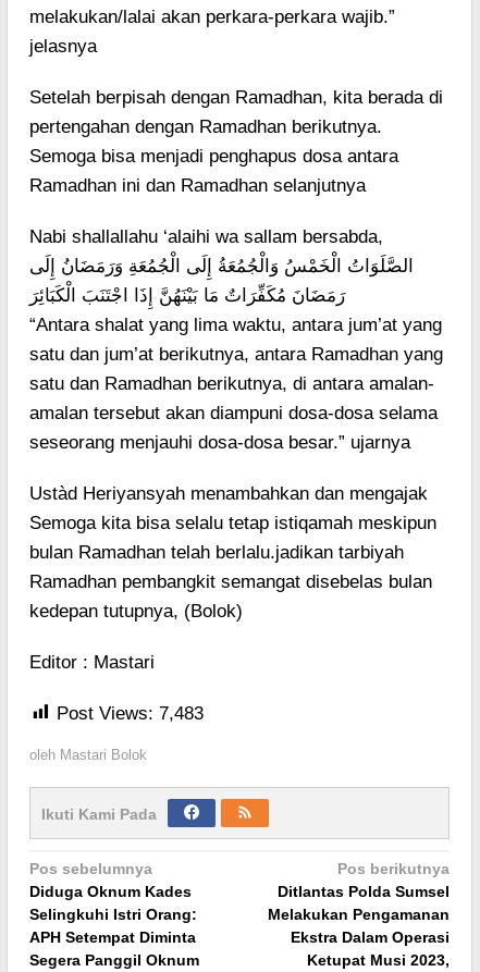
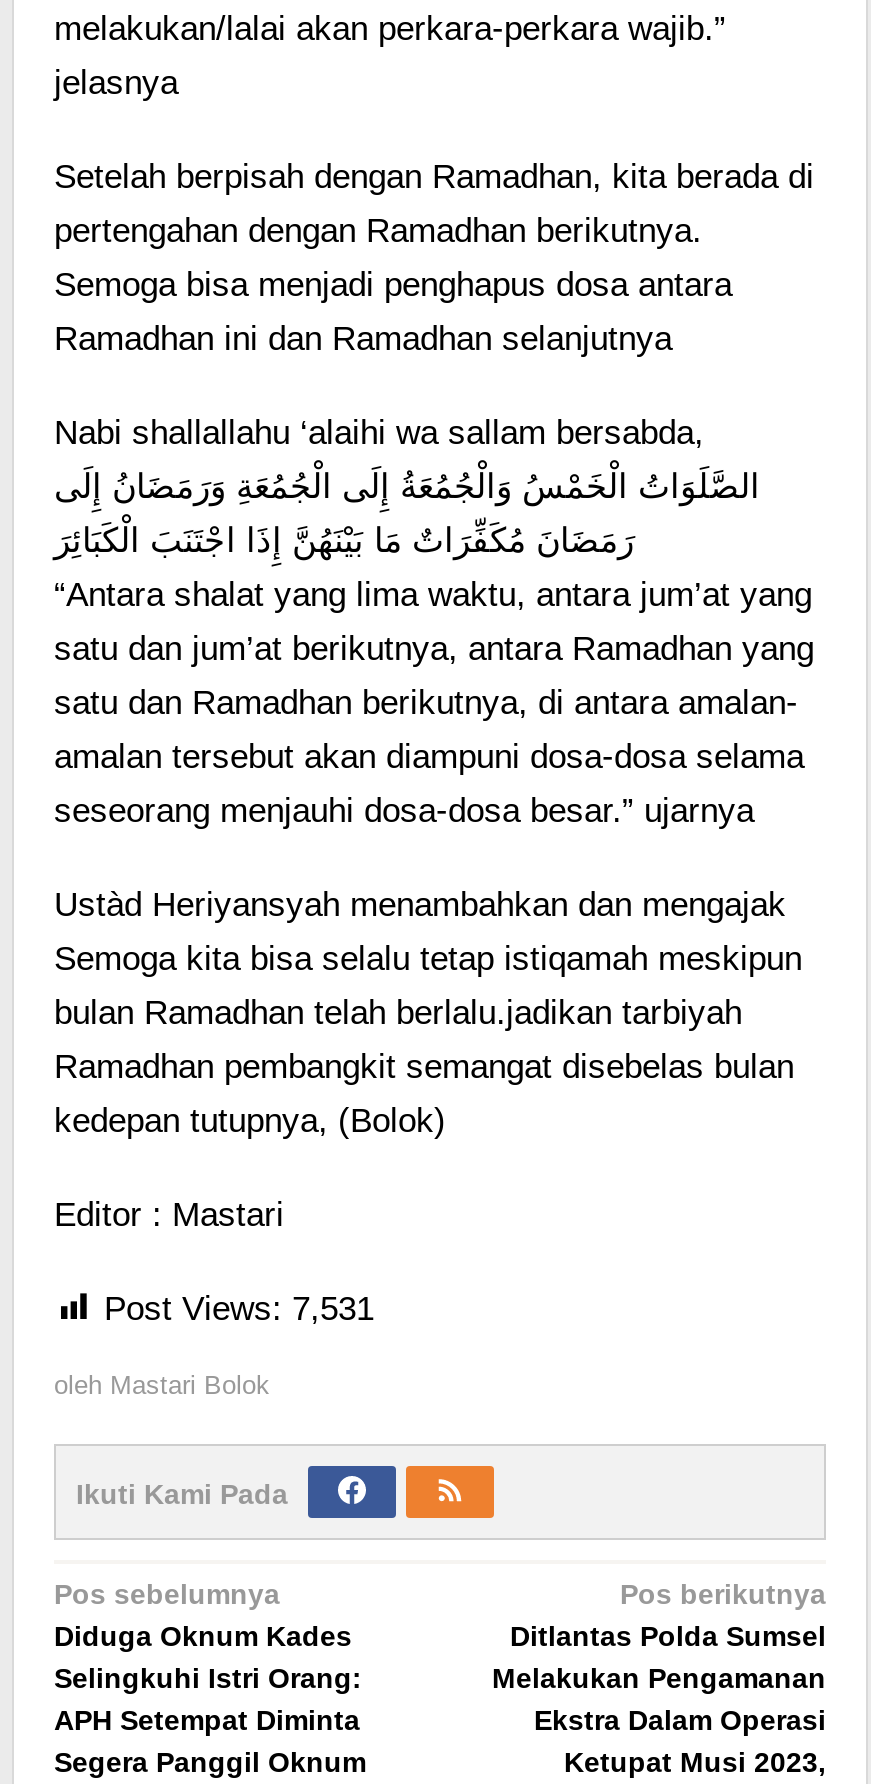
- Post Views: 7,483
+ Post Views: 7,531
